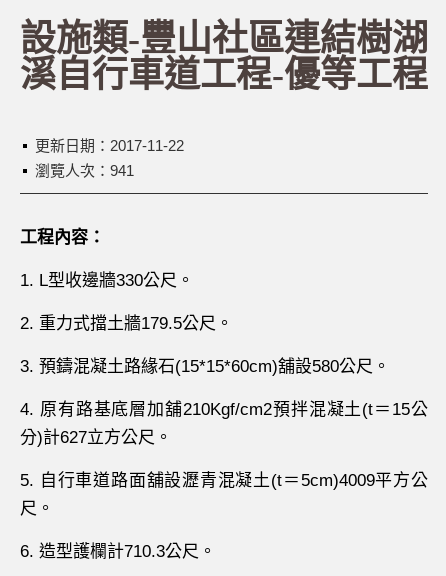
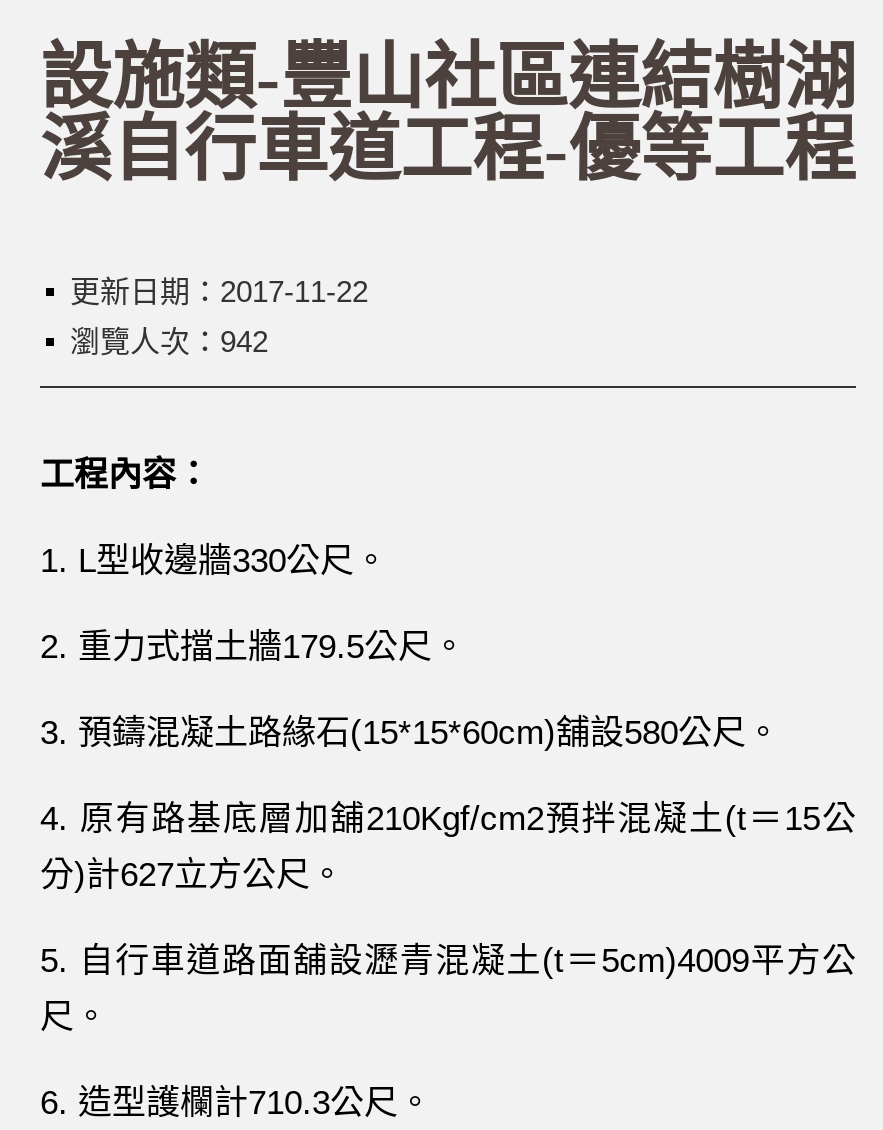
- 瀏覽人次：941
+ 瀏覽人次：942
